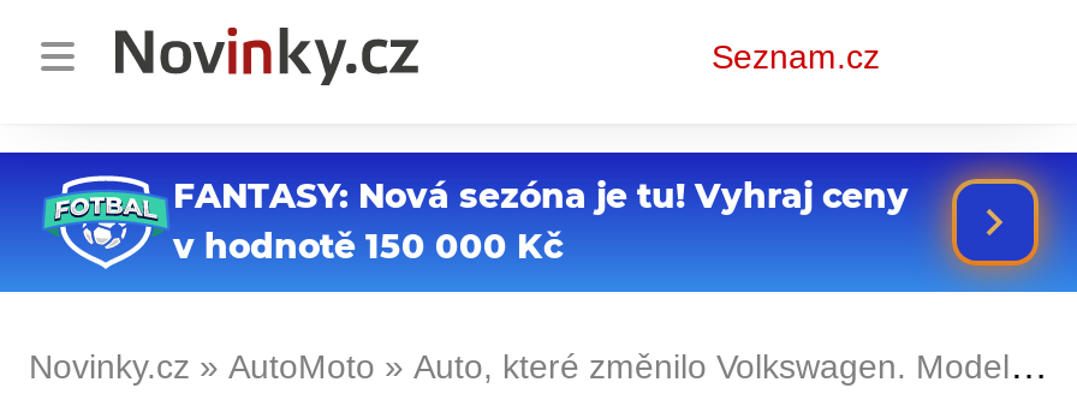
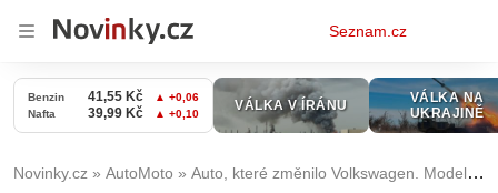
- [image]
+ [image]
